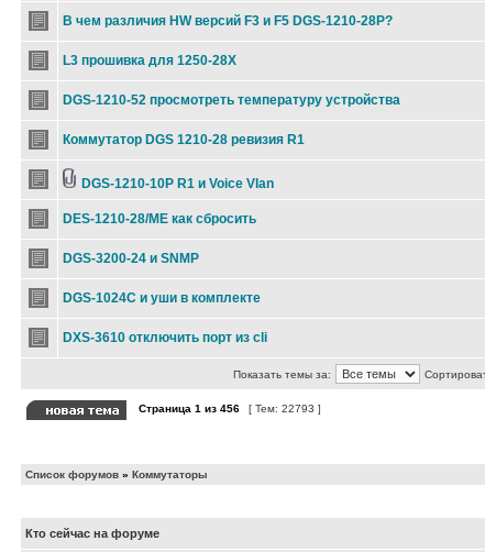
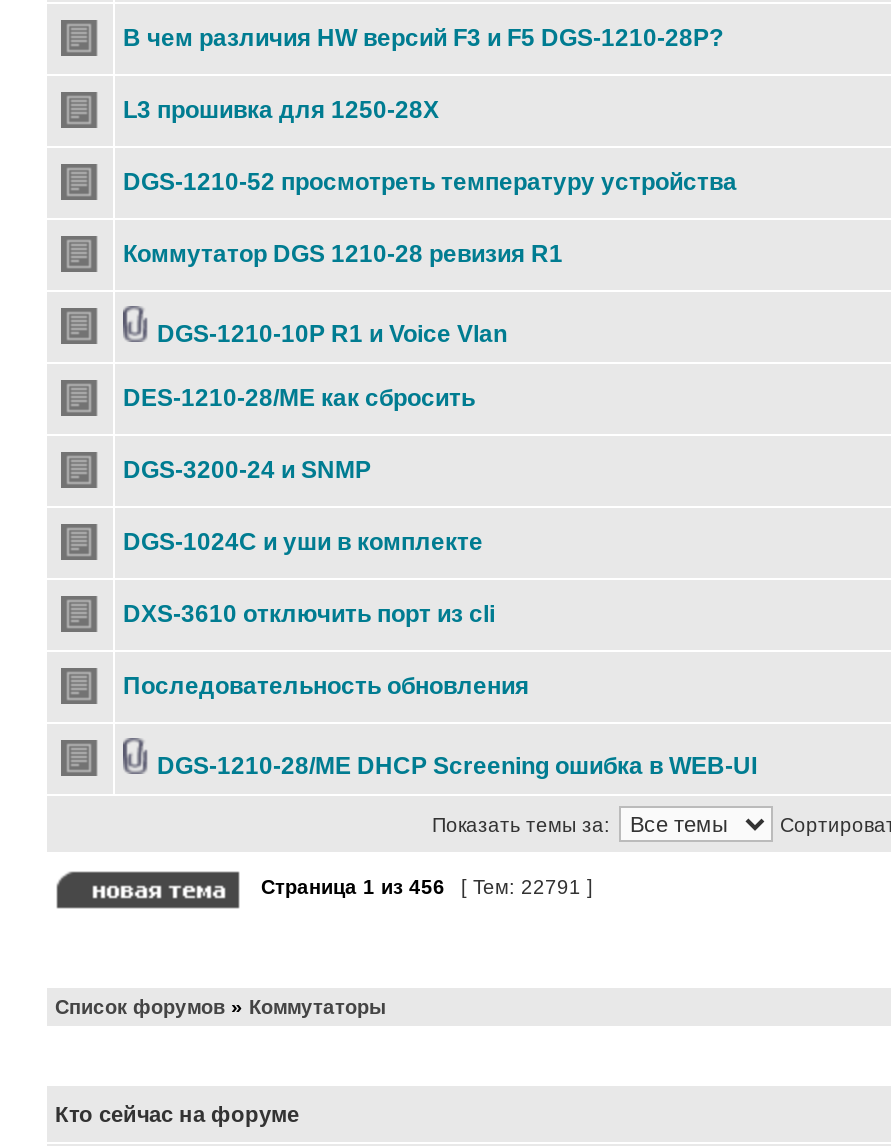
+ Последовательность обновления
+ DGS-1210-28/ME DHCP Screening ошибка в WEB-UI

- Страница 1 из 456 [ Тем: 22793 ]
+ Страница 1 из 456 [ Тем: 22791 ]
